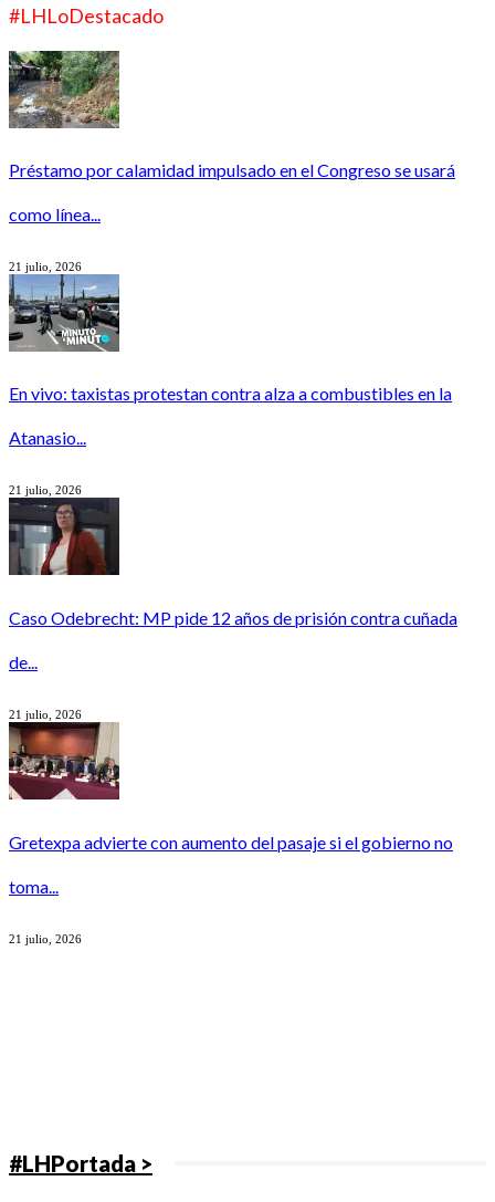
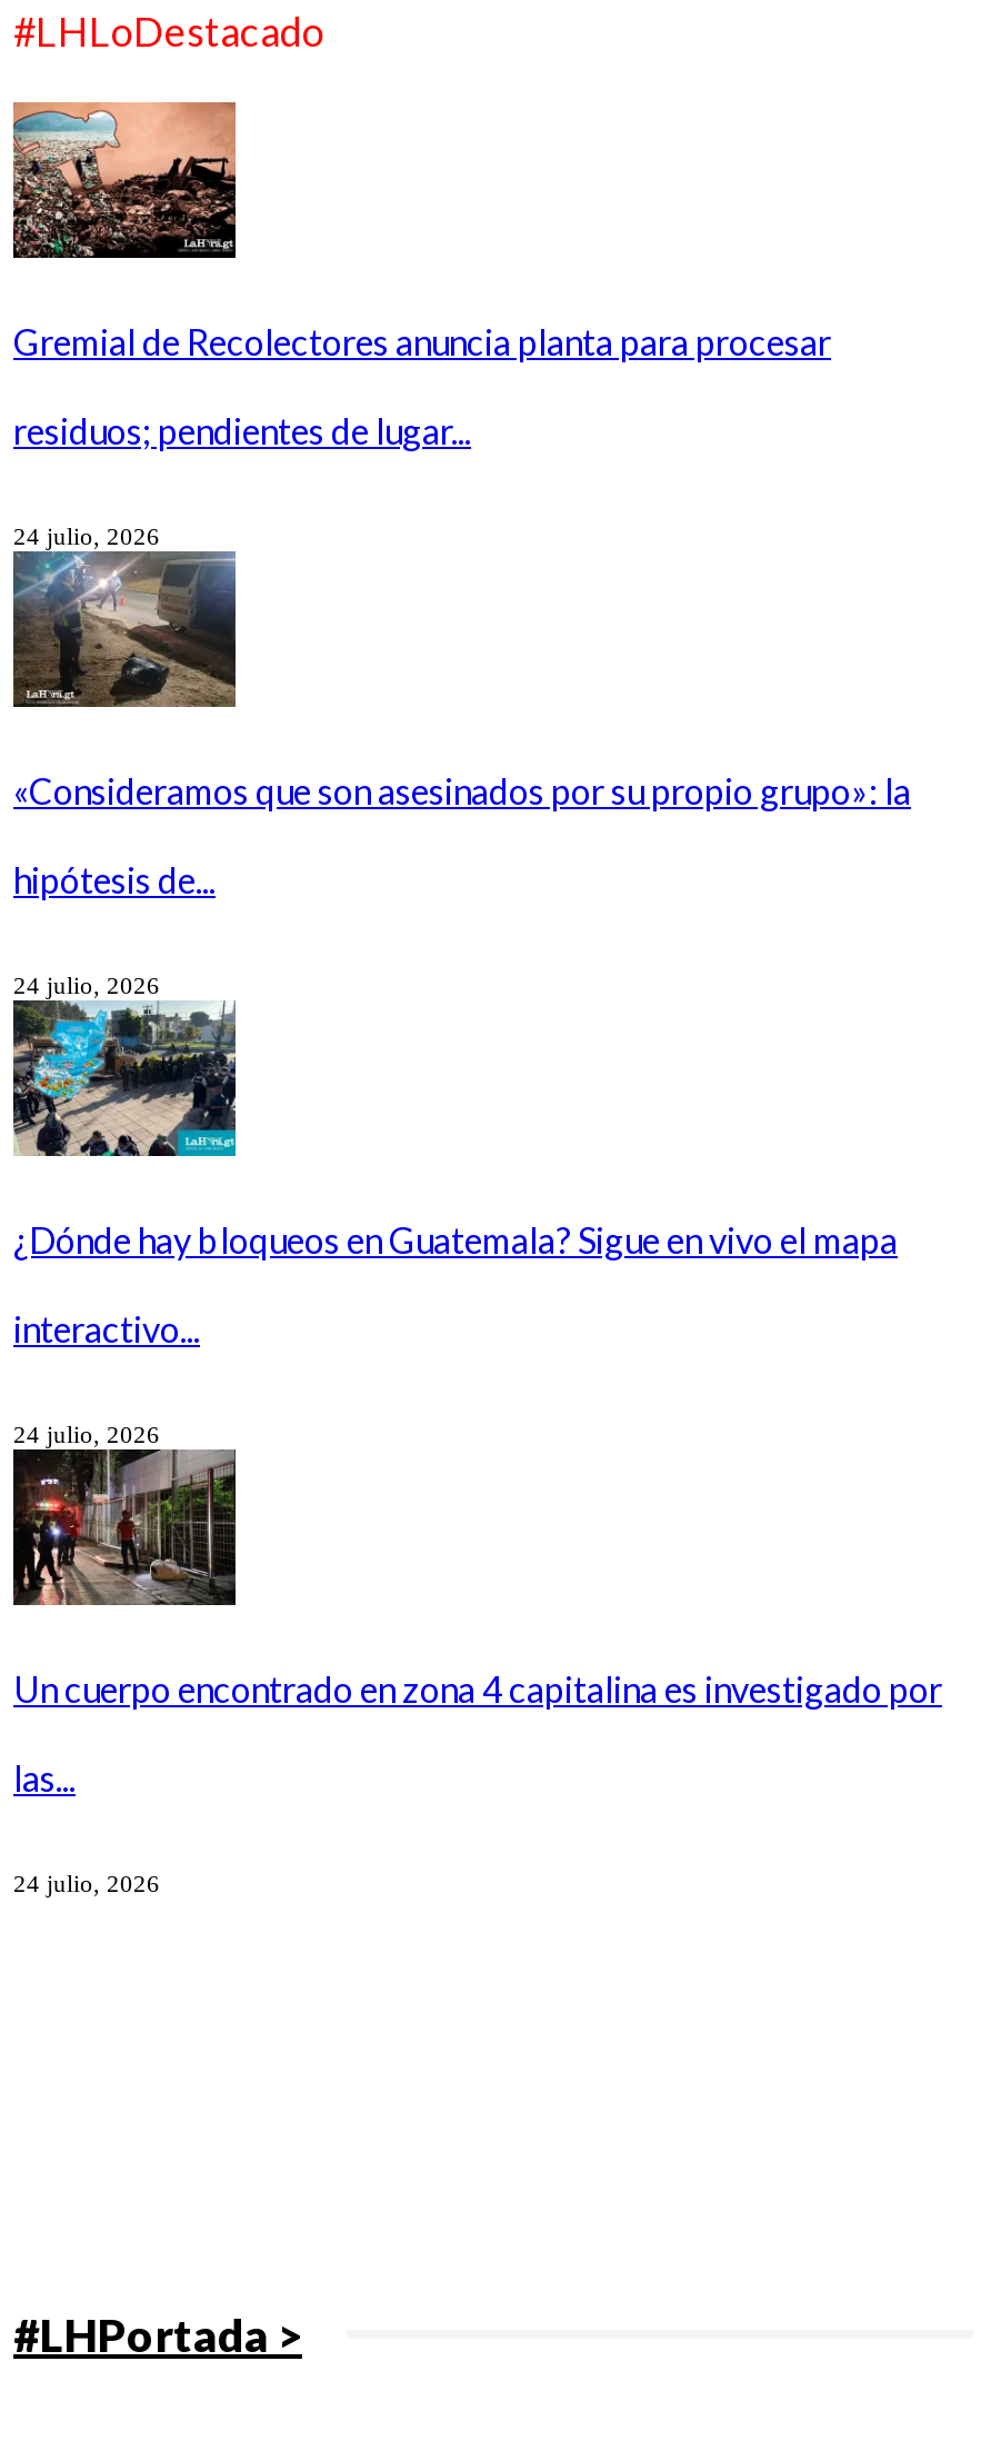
- [image]
- Préstamo por calamidad impulsado en el Congreso se usará
+ [image]
+ Gremial de Recolectores anuncia planta para procesar

- como línea...
+ residuos; pendientes de lugar...

- 21 julio, 2026
+ 24 julio, 2026

- [image]
- En vivo: taxistas protestan contra alza a combustibles en la
+ [image]
+ «Consideramos que son asesinados por su propio grupo»: la

- Atanasio...
+ hipótesis de...

- 21 julio, 2026
+ 24 julio, 2026

- [image]
- Caso Odebrecht: MP pide 12 años de prisión contra cuñada
+ [image]
+ ¿Dónde hay bloqueos en Guatemala? Sigue en vivo el mapa

- de...
+ interactivo...

- 21 julio, 2026
+ 24 julio, 2026

- [image]
- Gretexpa advierte con aumento del pasaje si el gobierno no
+ [image]
+ Un cuerpo encontrado en zona 4 capitalina es investigado por

- toma...
+ las...

- 21 julio, 2026
+ 24 julio, 2026
